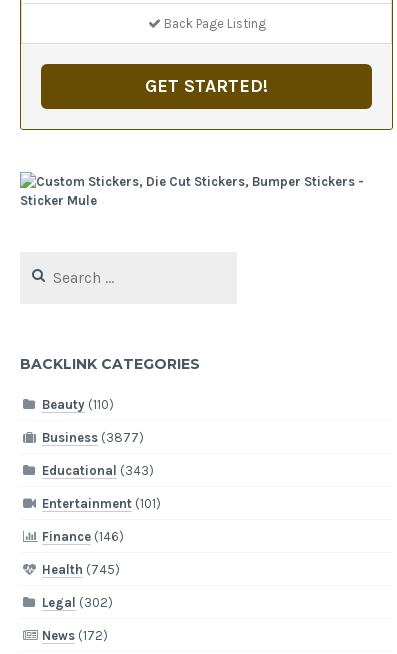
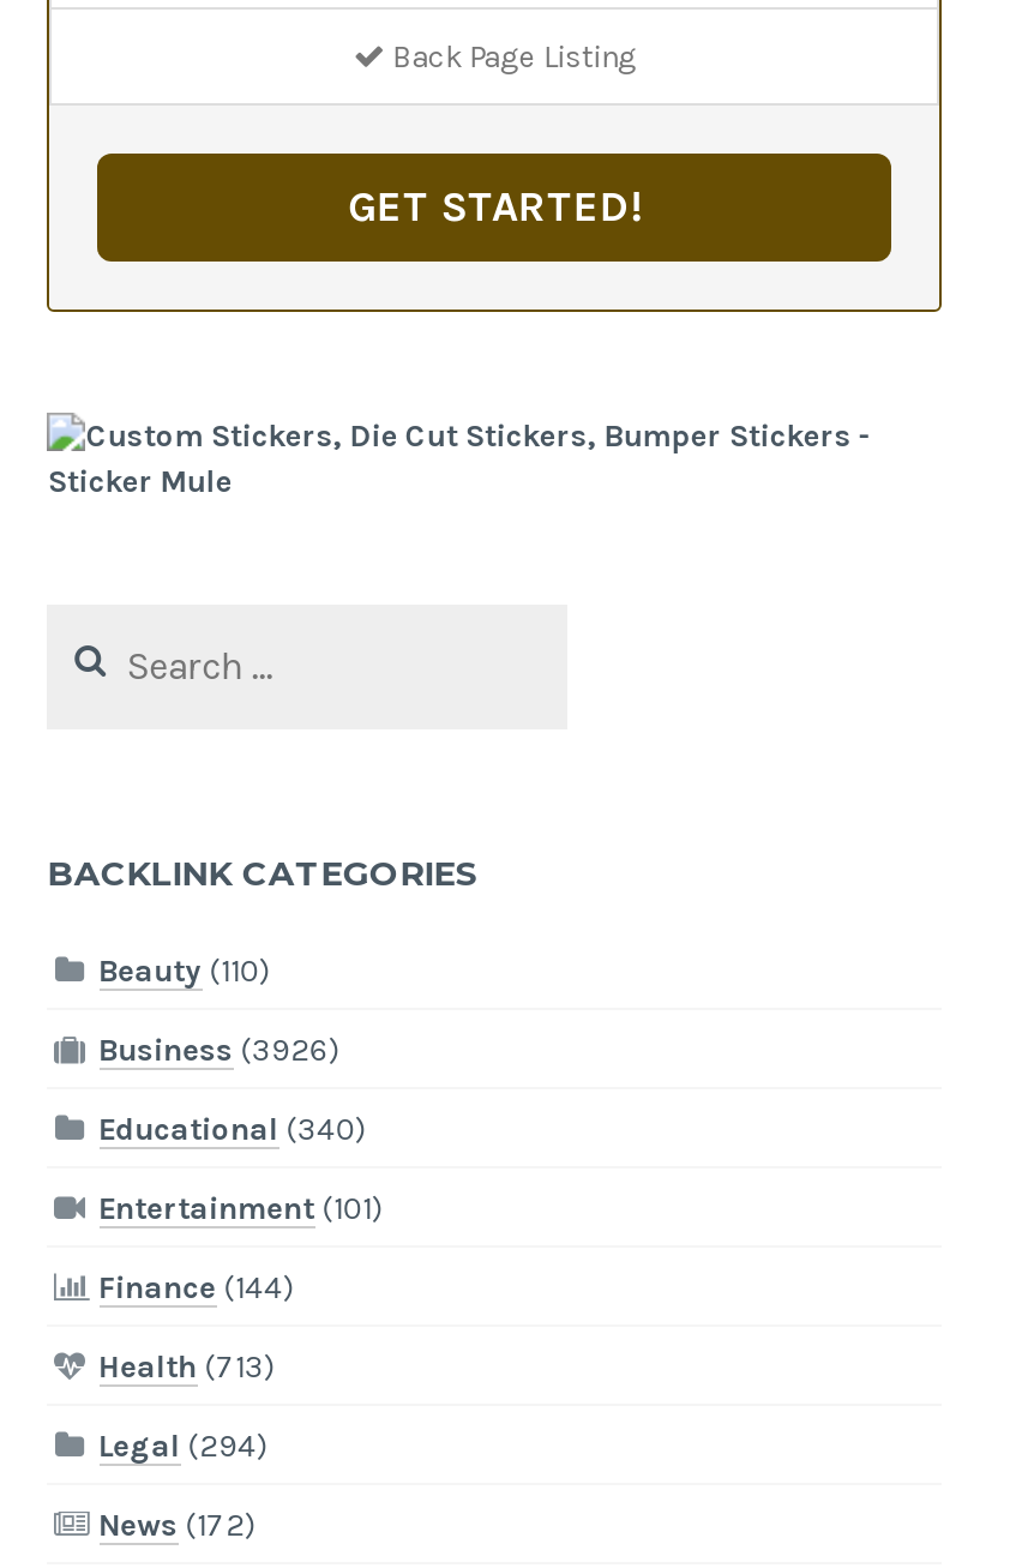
- Business (3877)
+ Business (3926)

- Educational (343)
+ Educational (340)

- Finance (146)
+ Finance (144)

- Health (745)
+ Health (713)

- Legal (302)
+ Legal (294)
